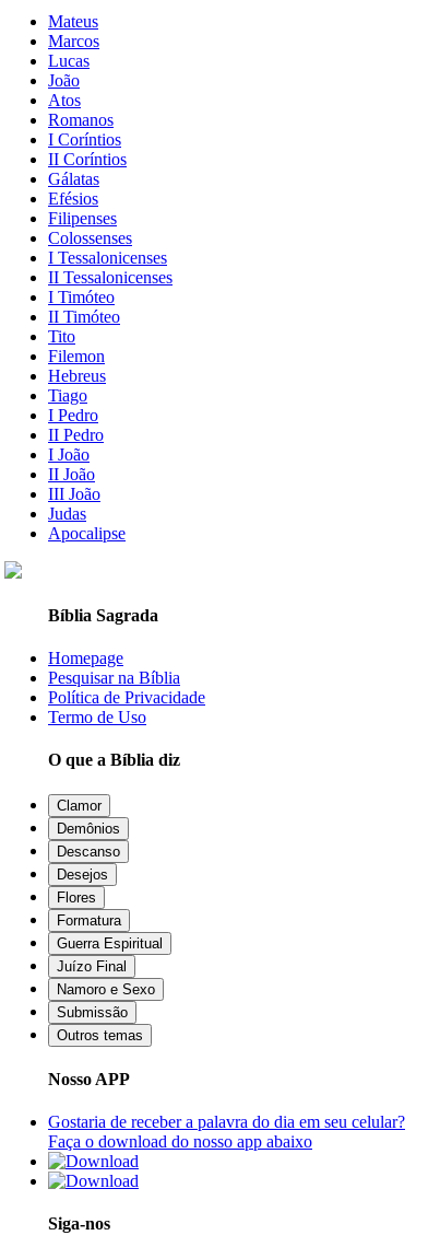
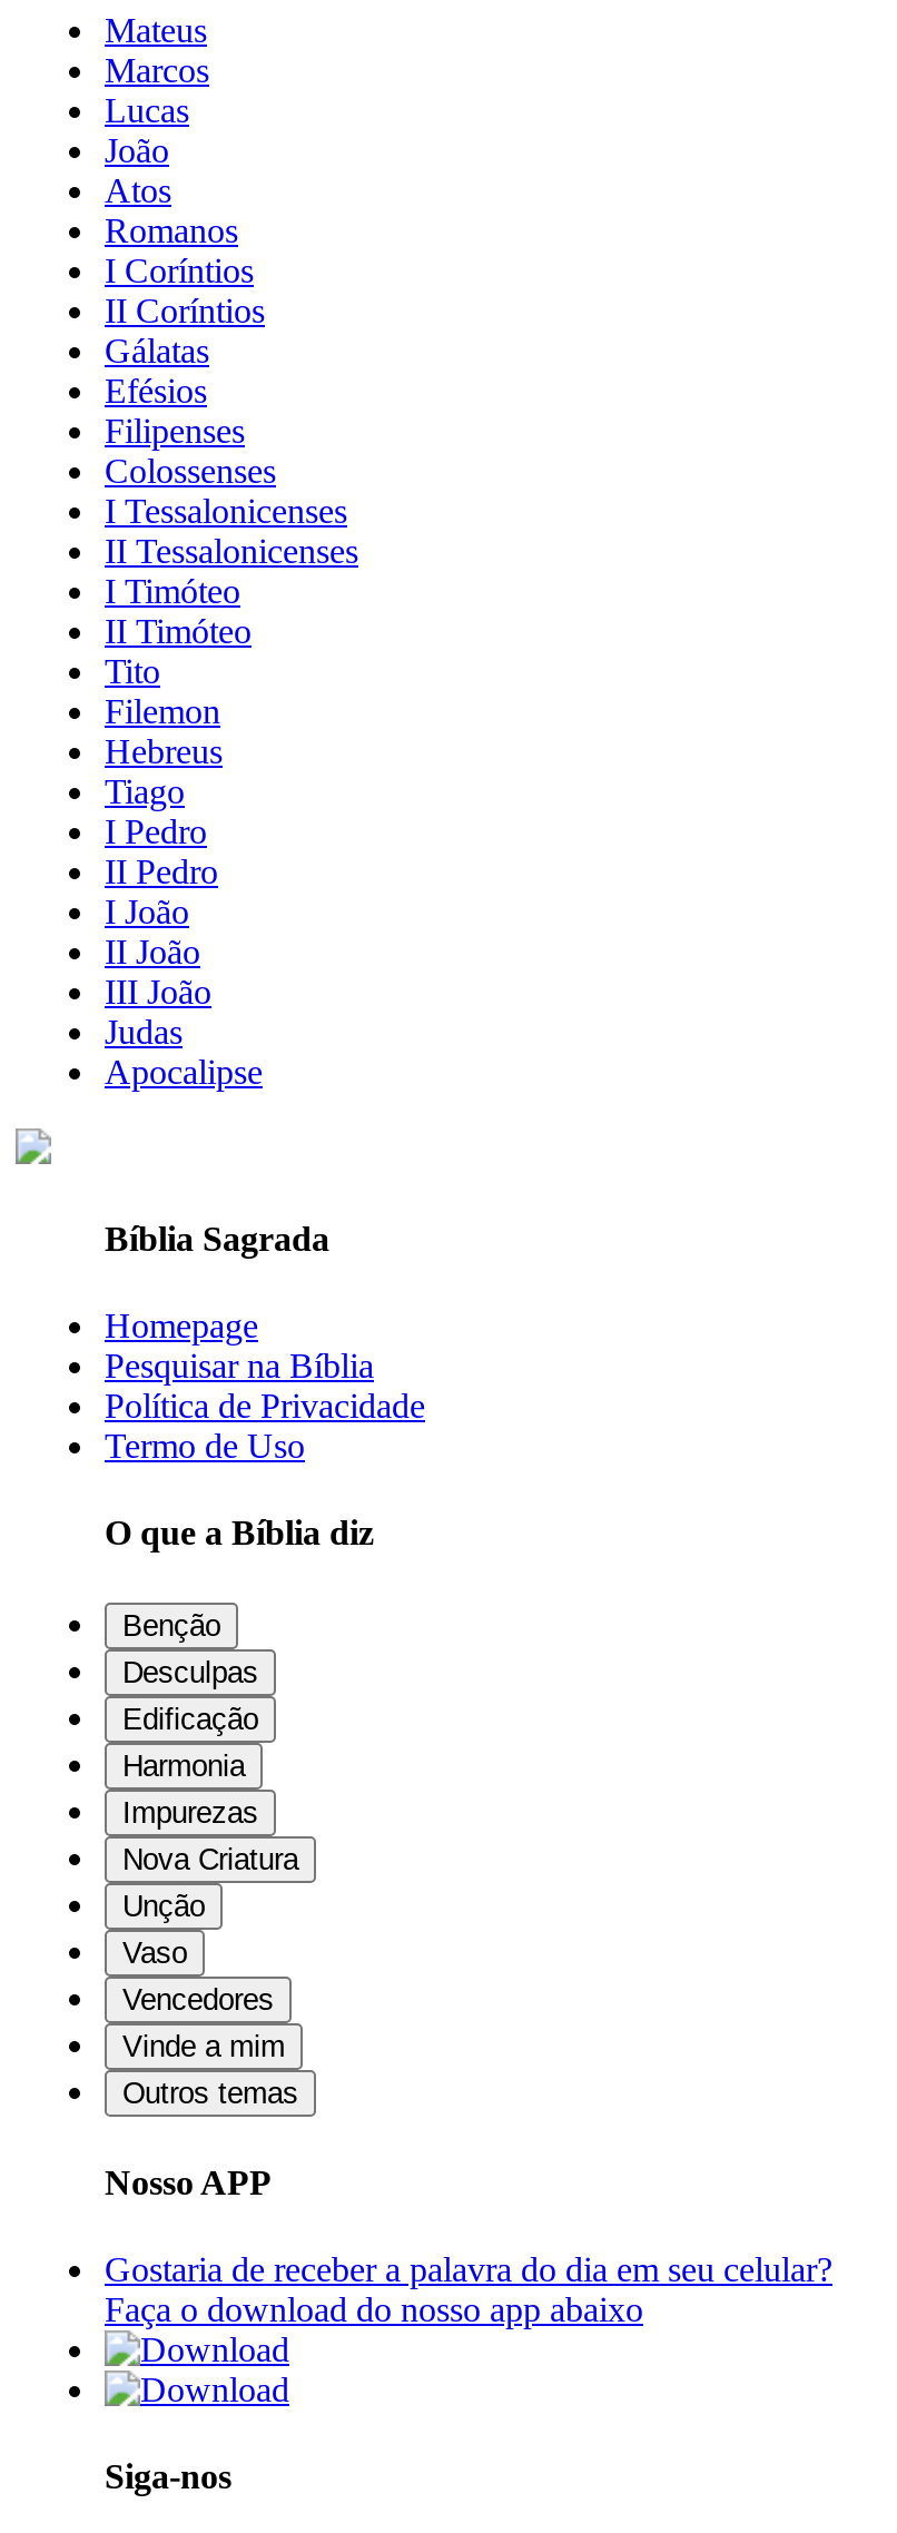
- Clamor
- Demônios
- Descanso
- Desejos
- Flores
- Formatura
- Guerra Espiritual
- Juízo Final
- Namoro e Sexo
- Submissão
+ Benção
+ Desculpas
+ Edificação
+ Harmonia
+ Impurezas
+ Nova Criatura
+ Unção
+ Vaso
+ Vencedores
+ Vinde a mim
